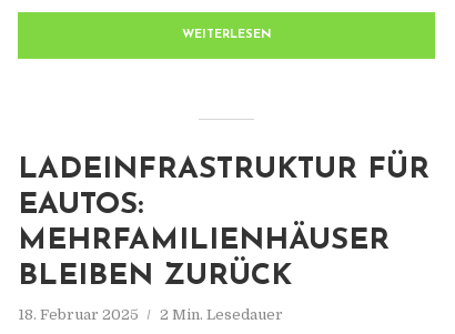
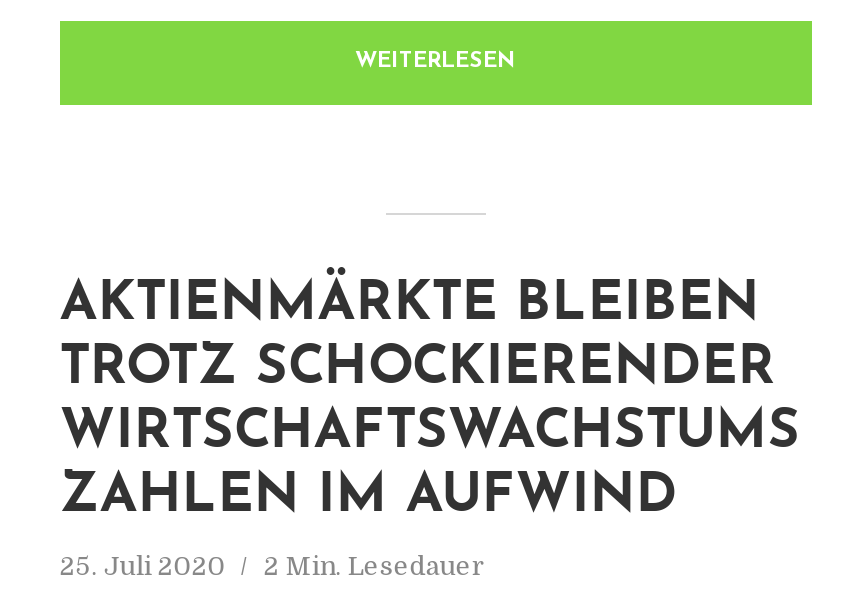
- LADEINFRASTRUKTUR FÜR
- EAUTOS:
- MEHRFAMILIENHÄUSER
- BLEIBEN ZURÜCK
+ AKTIENMÄRKTE BLEIBEN
+ TROTZ SCHOCKIERENDER
+ WIRTSCHAFTSWACHSTUMS
+ ZAHLEN IM AUFWIND

- 18. Februar 2025 2 Min. Lesedauer
+ 25. Juli 2020 2 Min. Lesedauer
